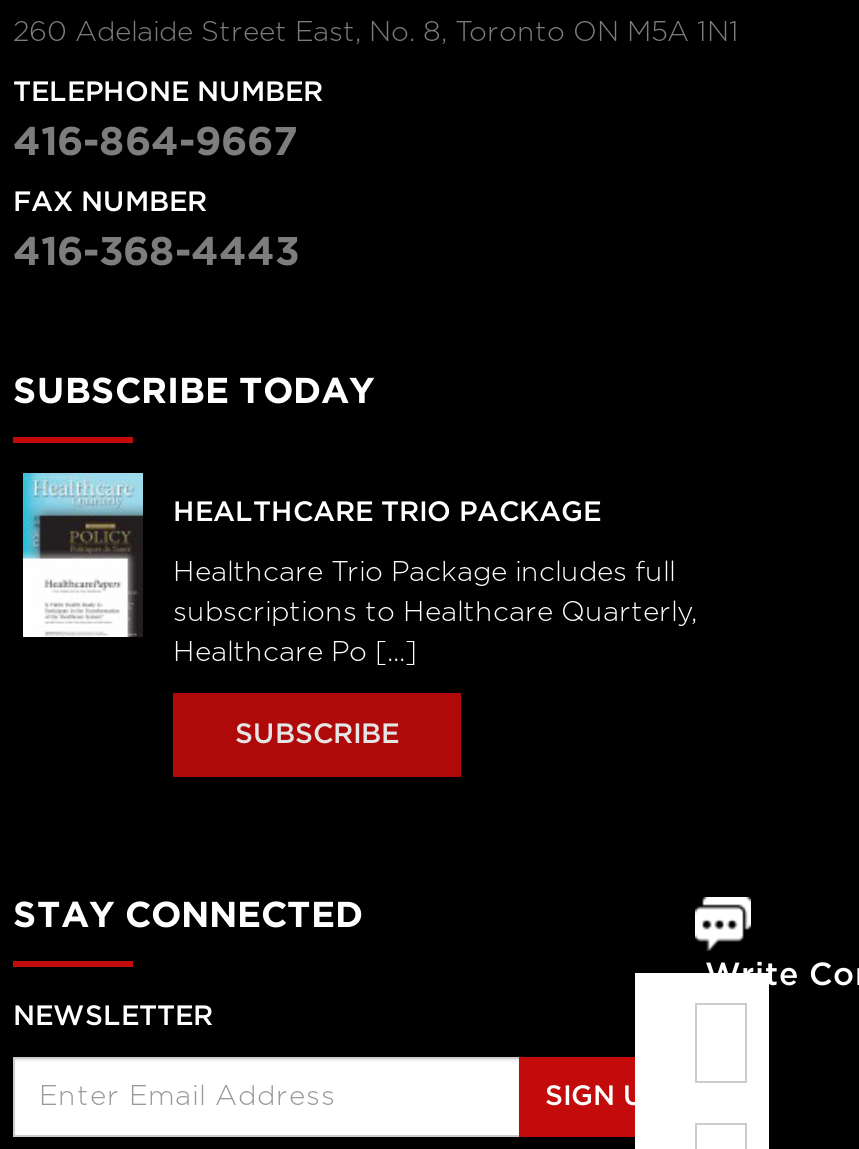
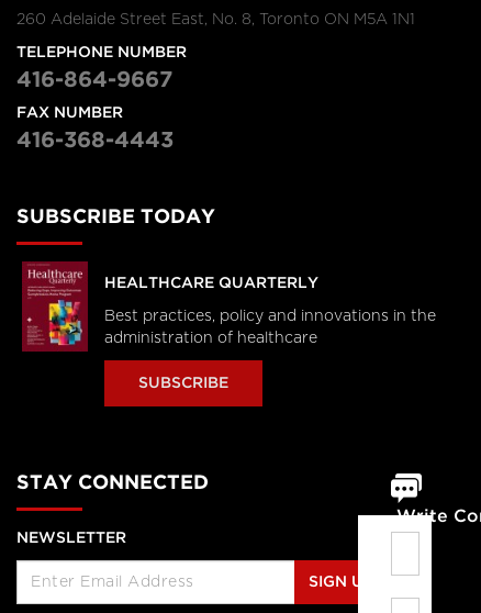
- [image]
- HEALTHCARE TRIO PACKAGE
+ [image]
+ HEALTHCARE QUARTERLY

- Healthcare Trio Package includes full
- subscriptions to Healthcare Quarterly,
- Healthcare Po [...]
+ Best practices, policy and innovations in the
+ administration of healthcare
